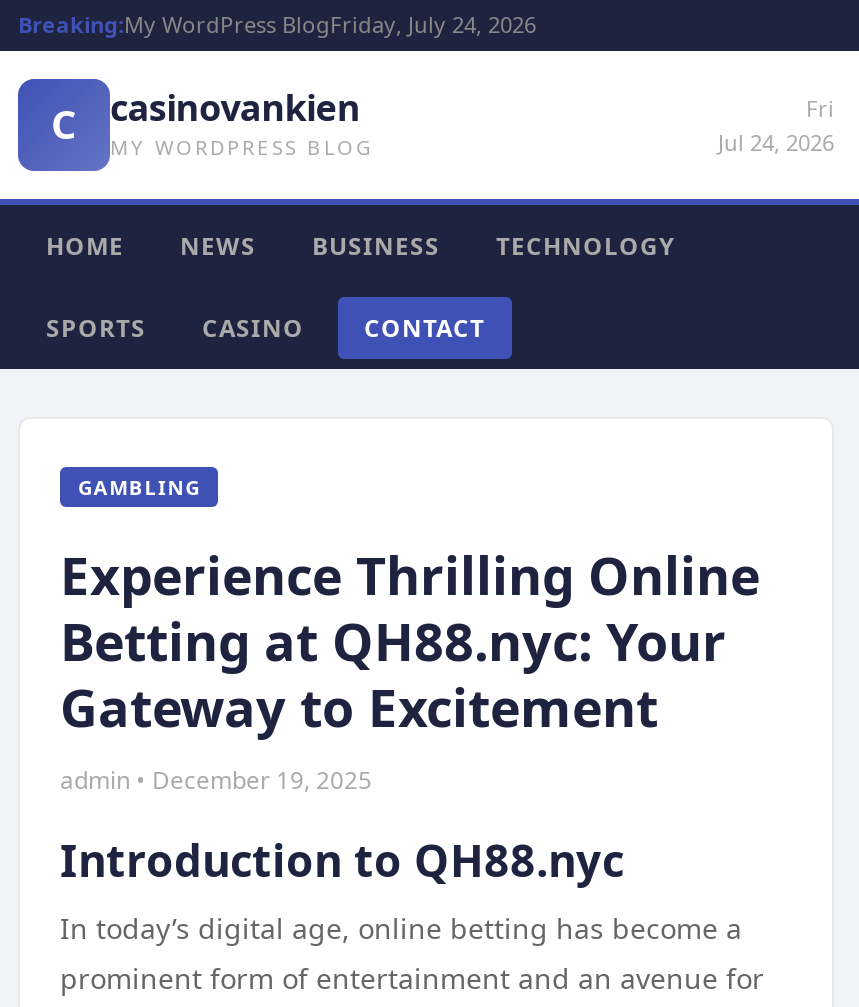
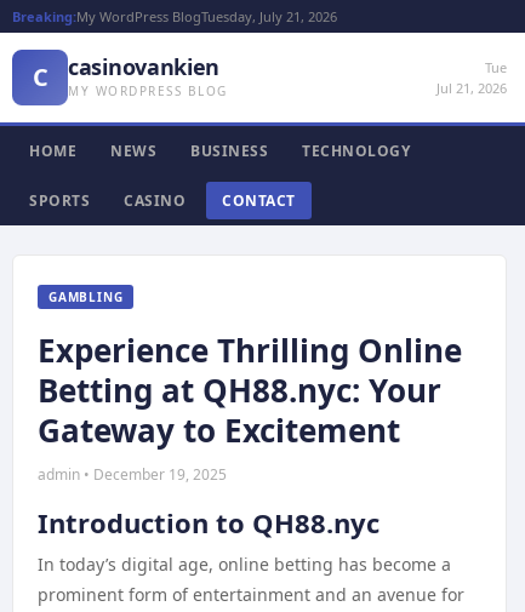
- Breaking:My WordPress BlogFriday, July 24, 2026
+ Breaking:My WordPress BlogTuesday, July 21, 2026

- Fri
- Jul 24, 2026
+ Tue
+ Jul 21, 2026
